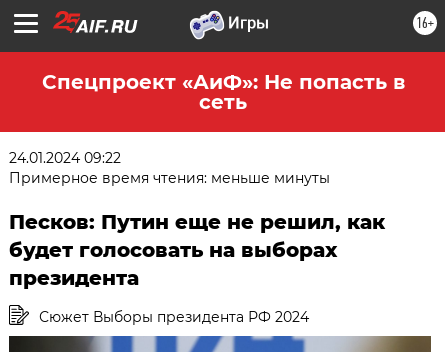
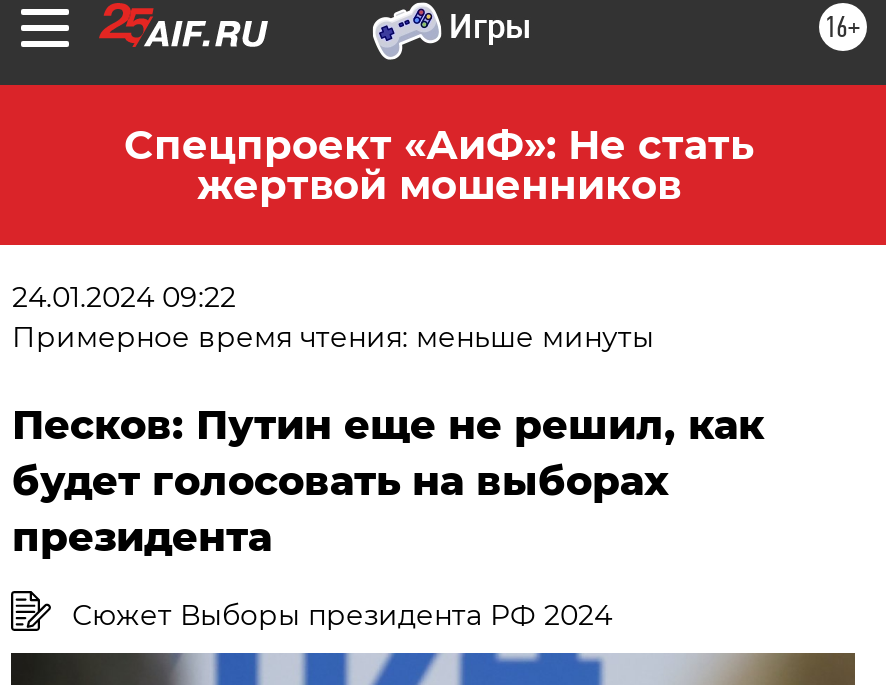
- Спецпроект «АиФ»: Не попасть в
- сеть
+ Спецпроект «АиФ»: Не стать
+ жертвой мошенников
